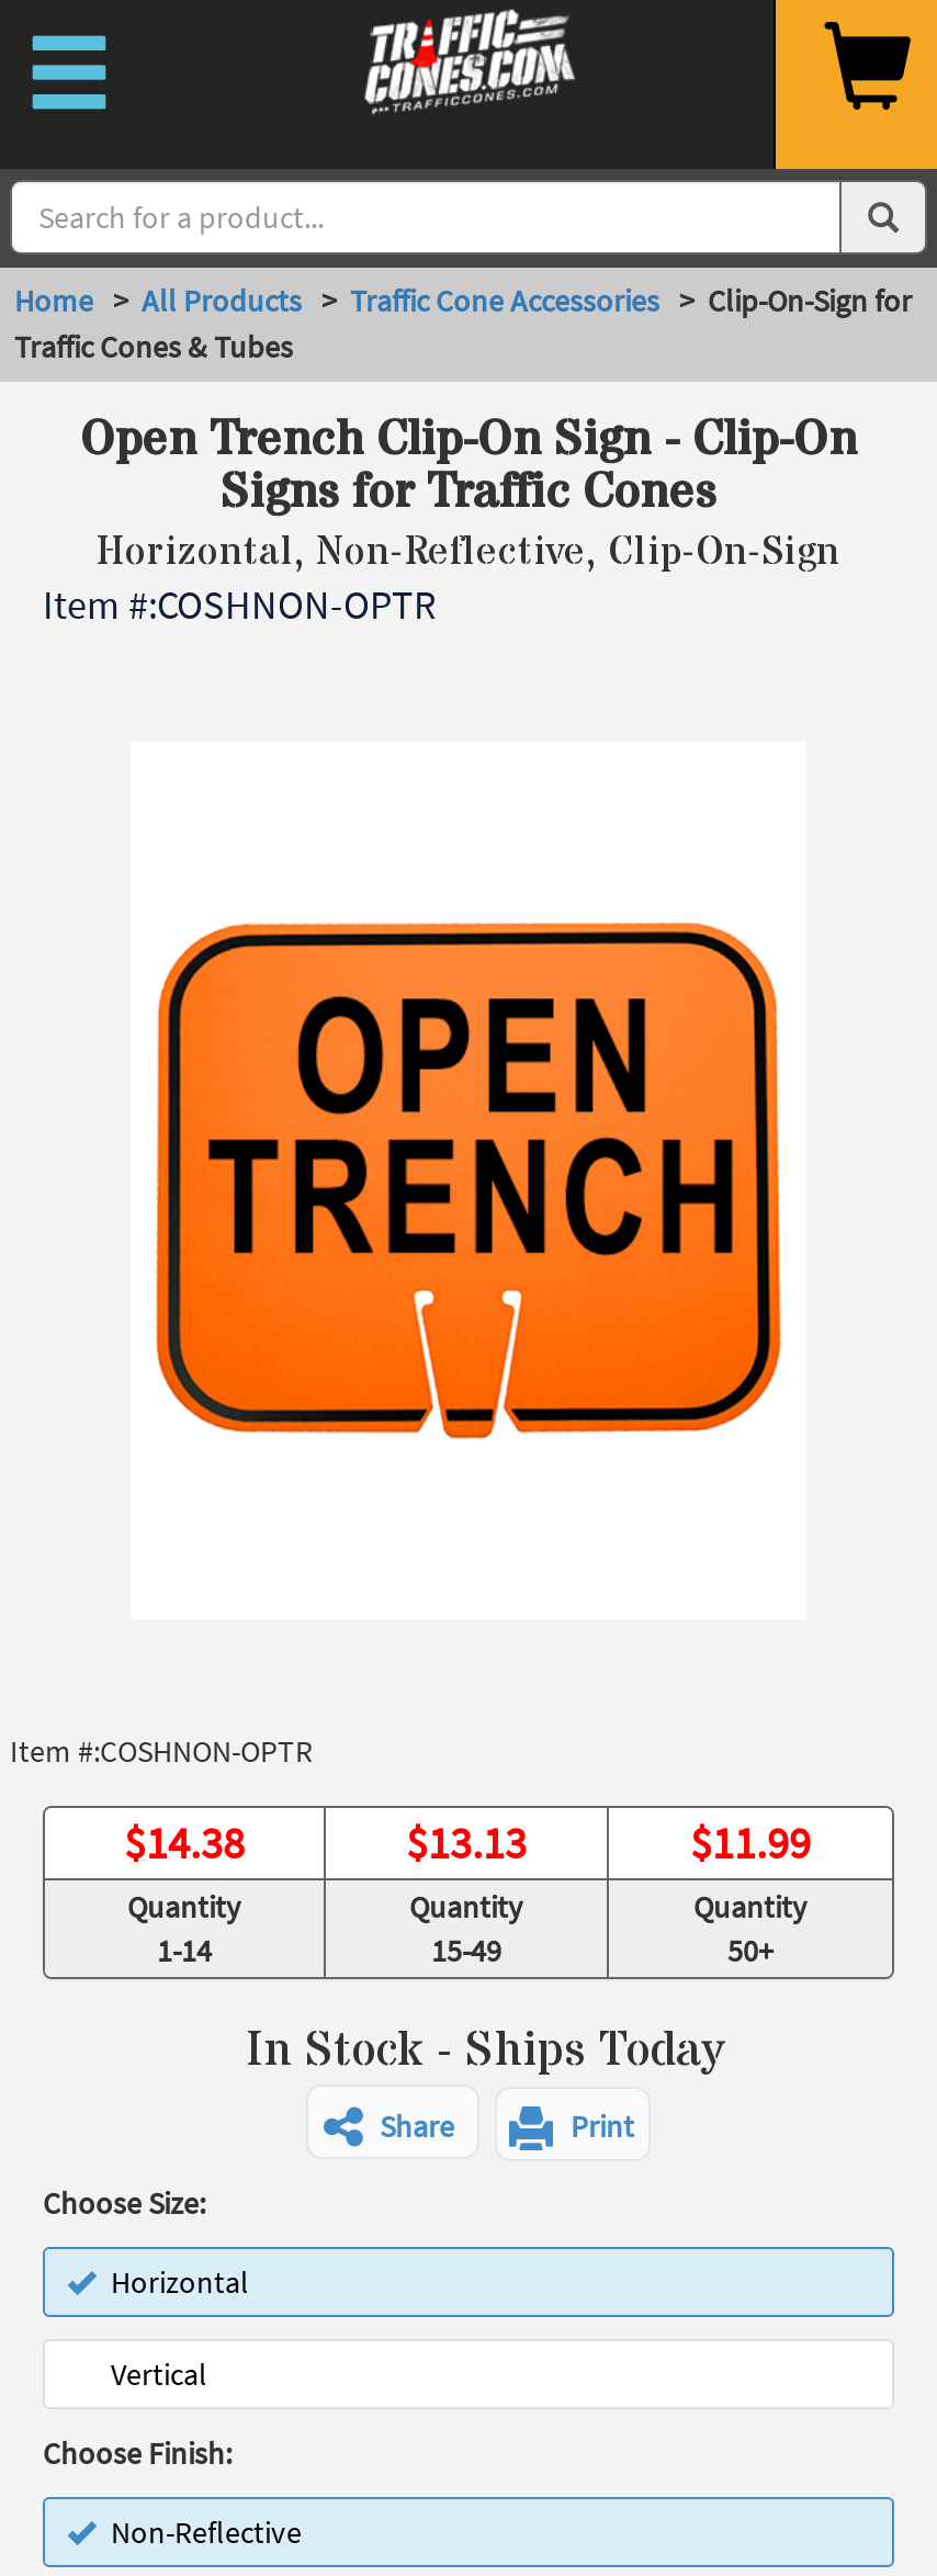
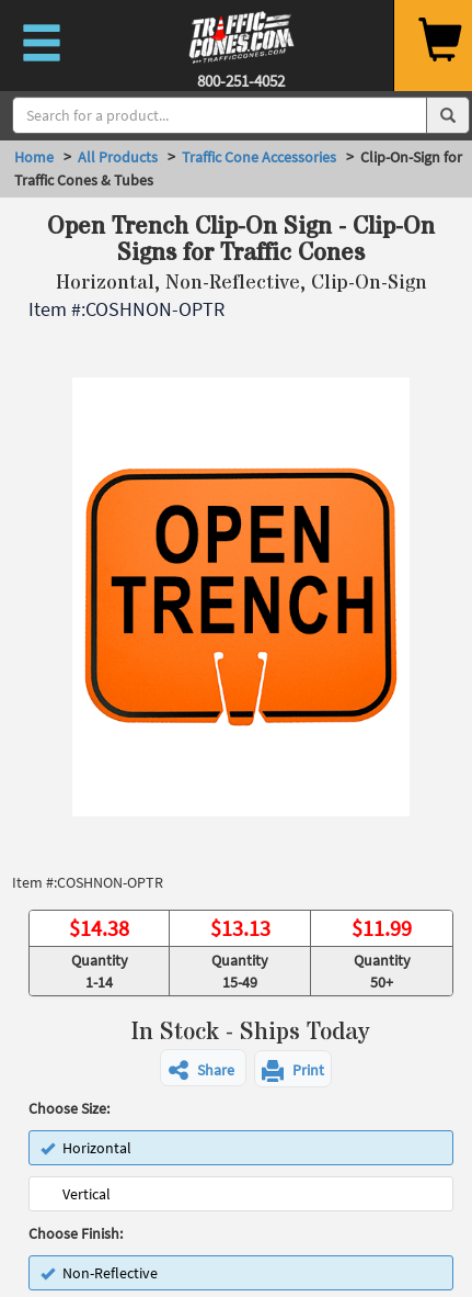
+ 800-251-4052
